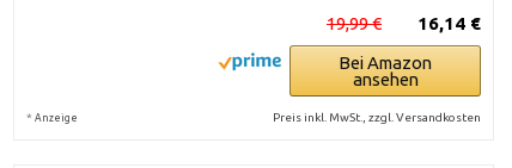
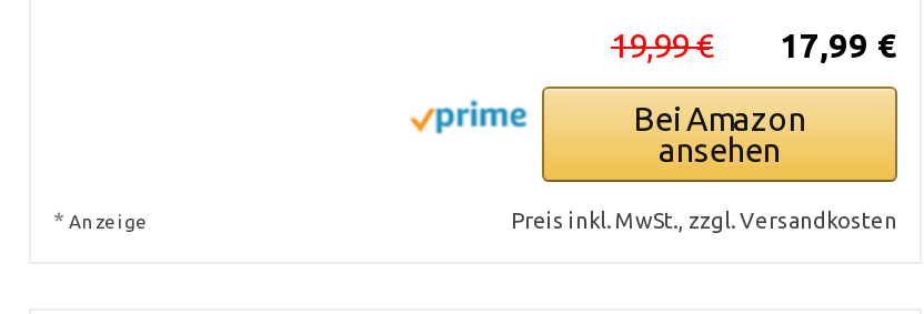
- 19,99 € 16,14 €
+ 19,99 € 17,99 €
